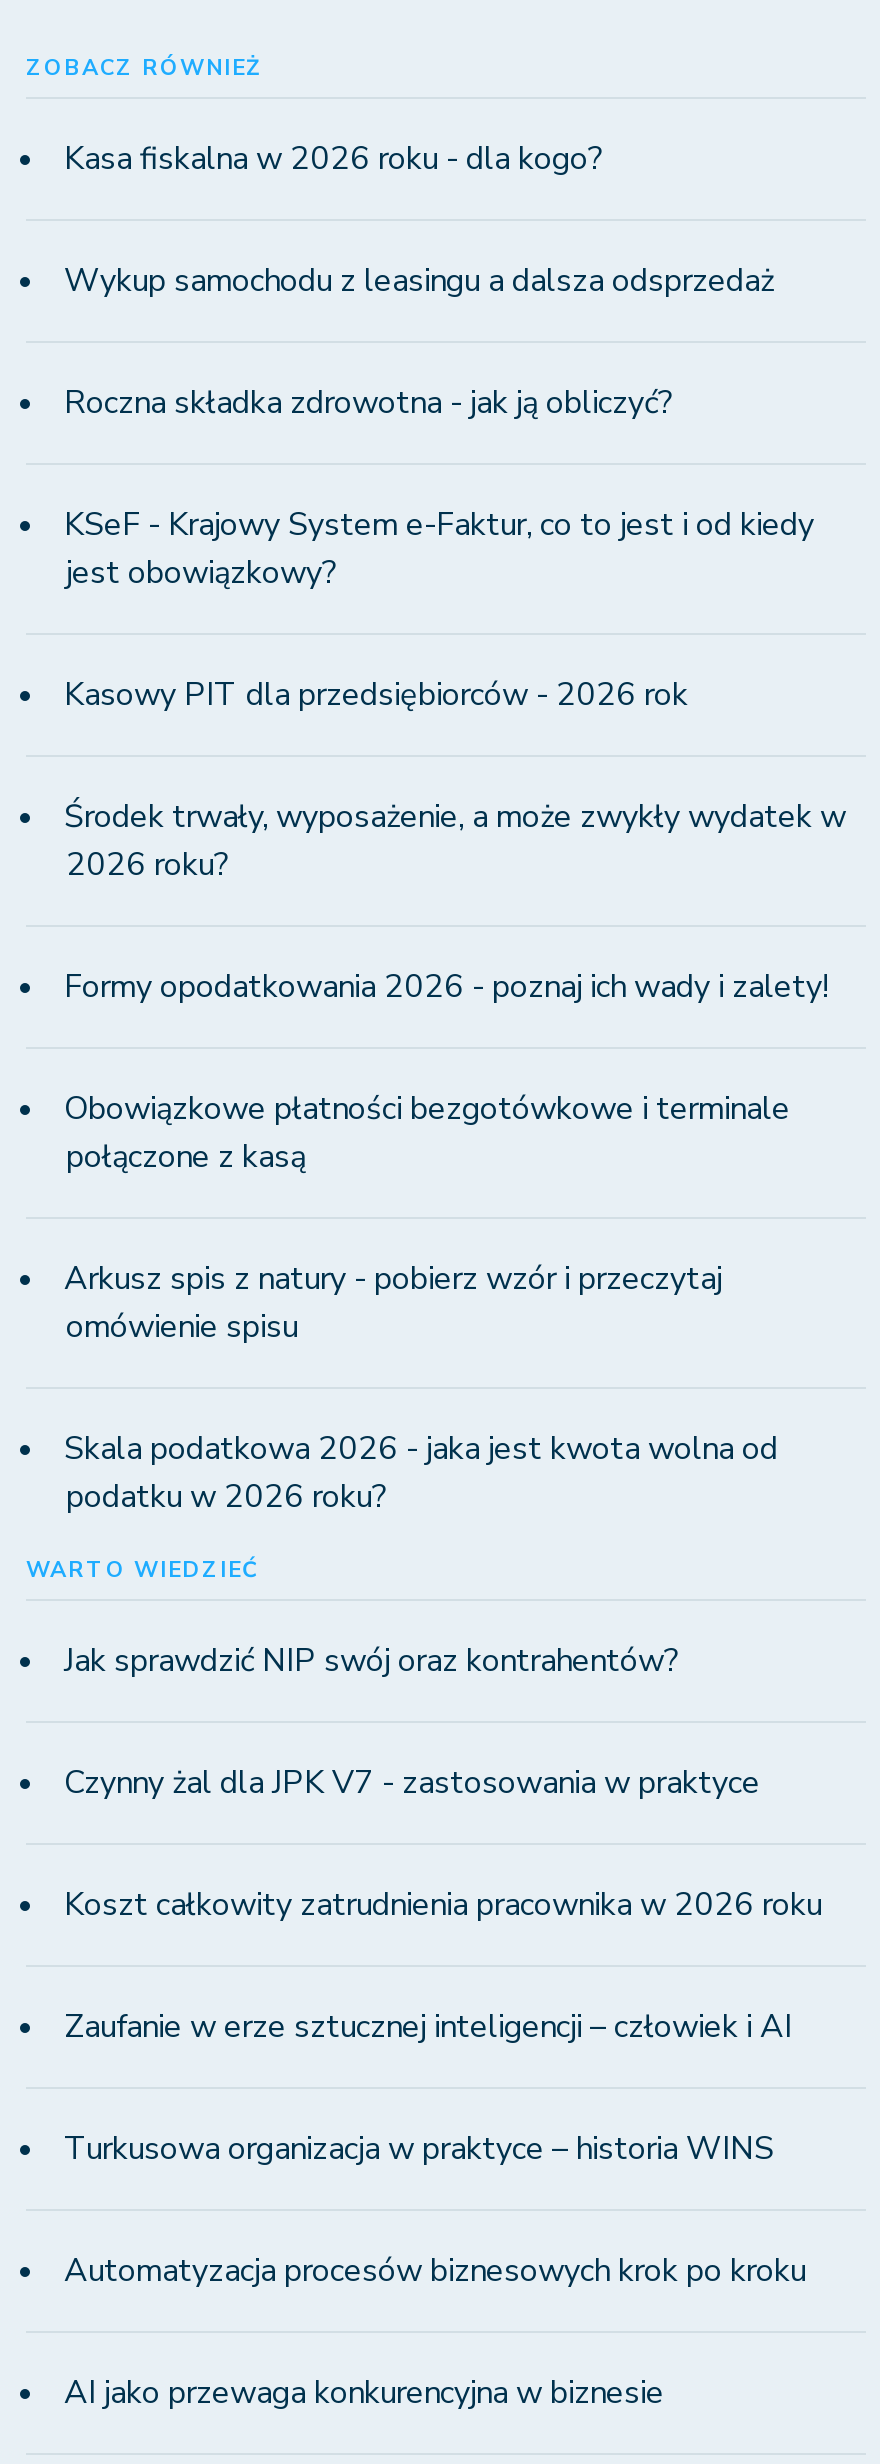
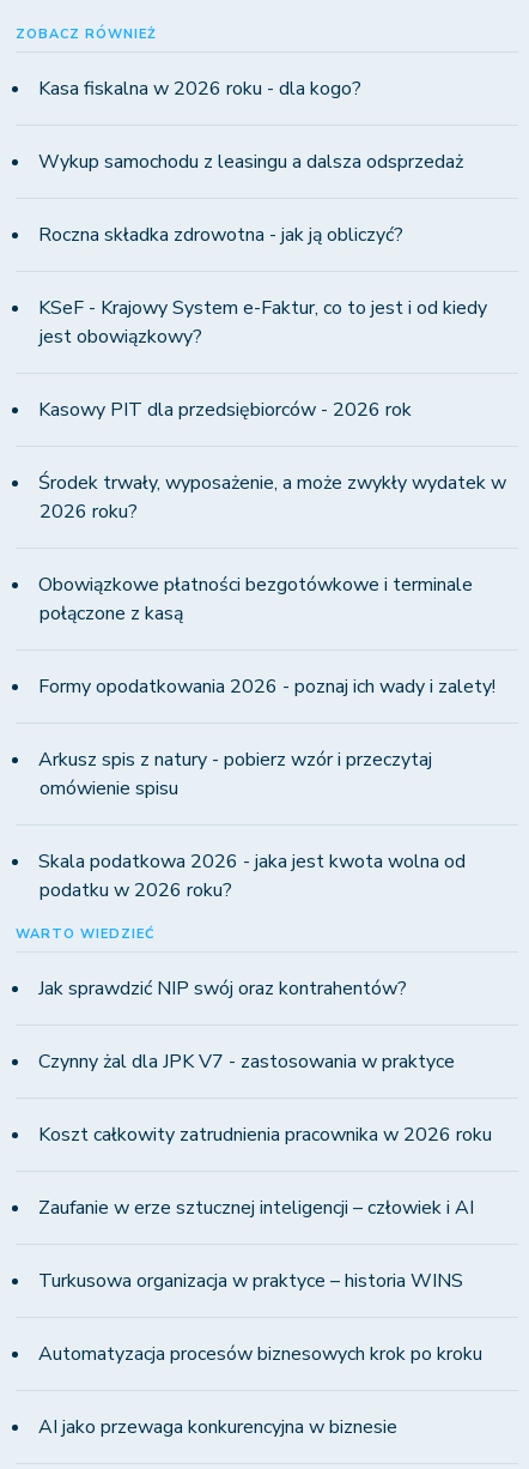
moved down: Formy opodatkowania 2026 - poznaj ich wady i zalety!

moved up: Obowiązkowe płatności bezgotówkowe i terminale | połączone z kasą
